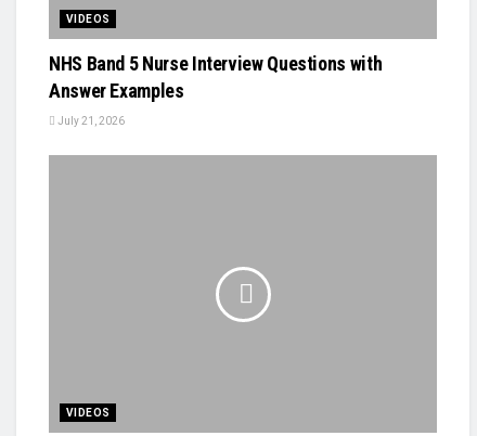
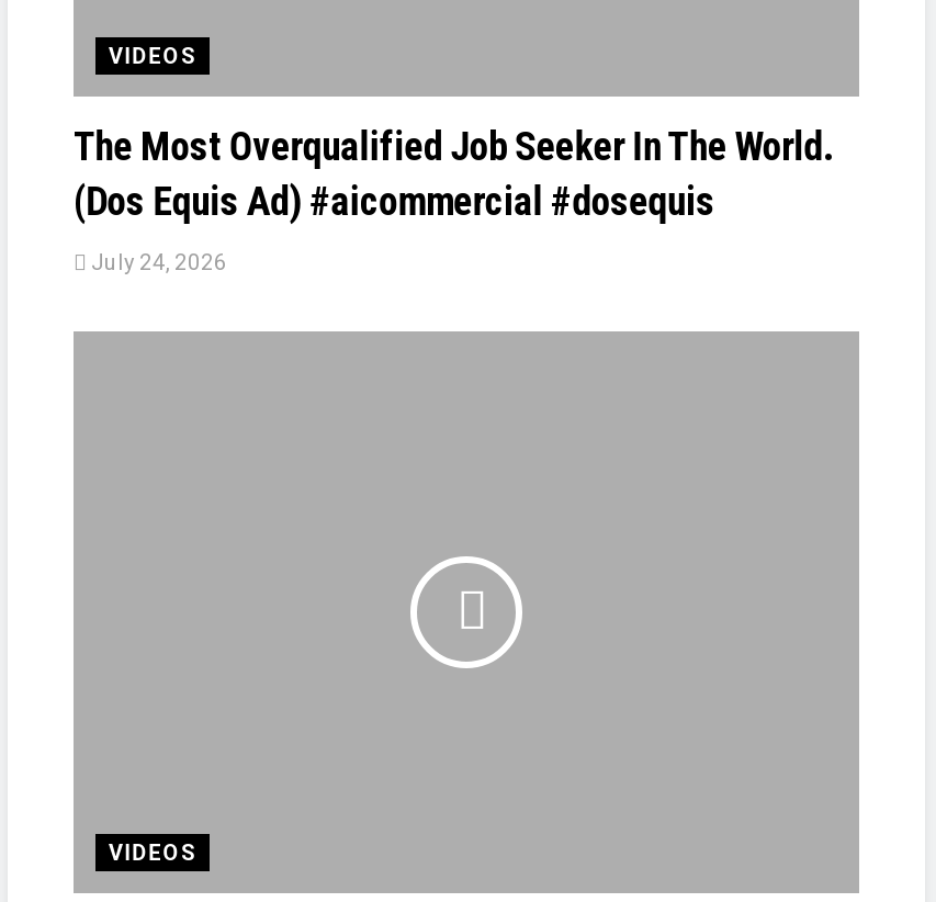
- NHS Band 5 Nurse Interview Questions with
- Answer Examples
+ The Most Overqualified Job Seeker In The World.
+ (Dos Equis Ad) #aicommercial #dosequis

- July 21, 2026
+ July 24, 2026
